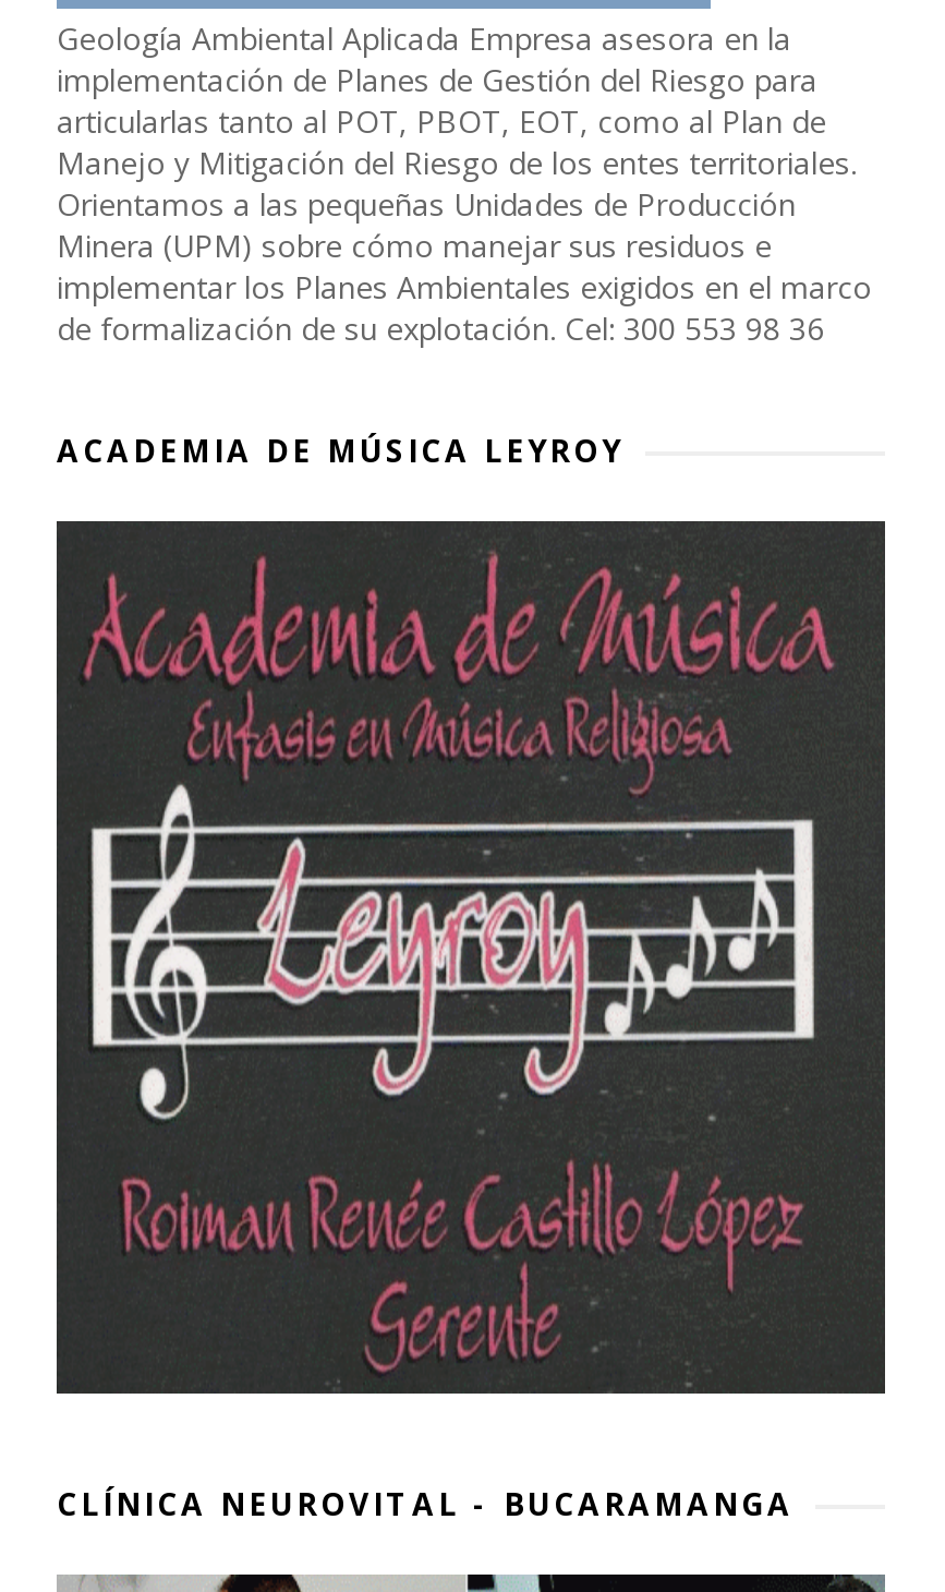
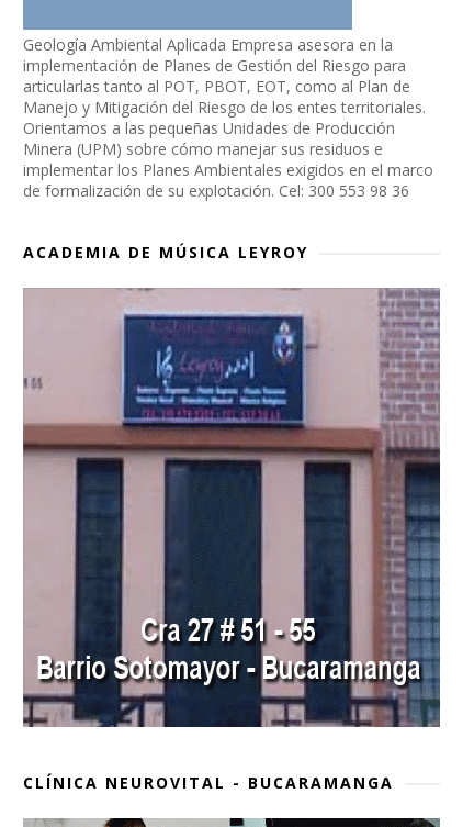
- [image]
+ [image]
